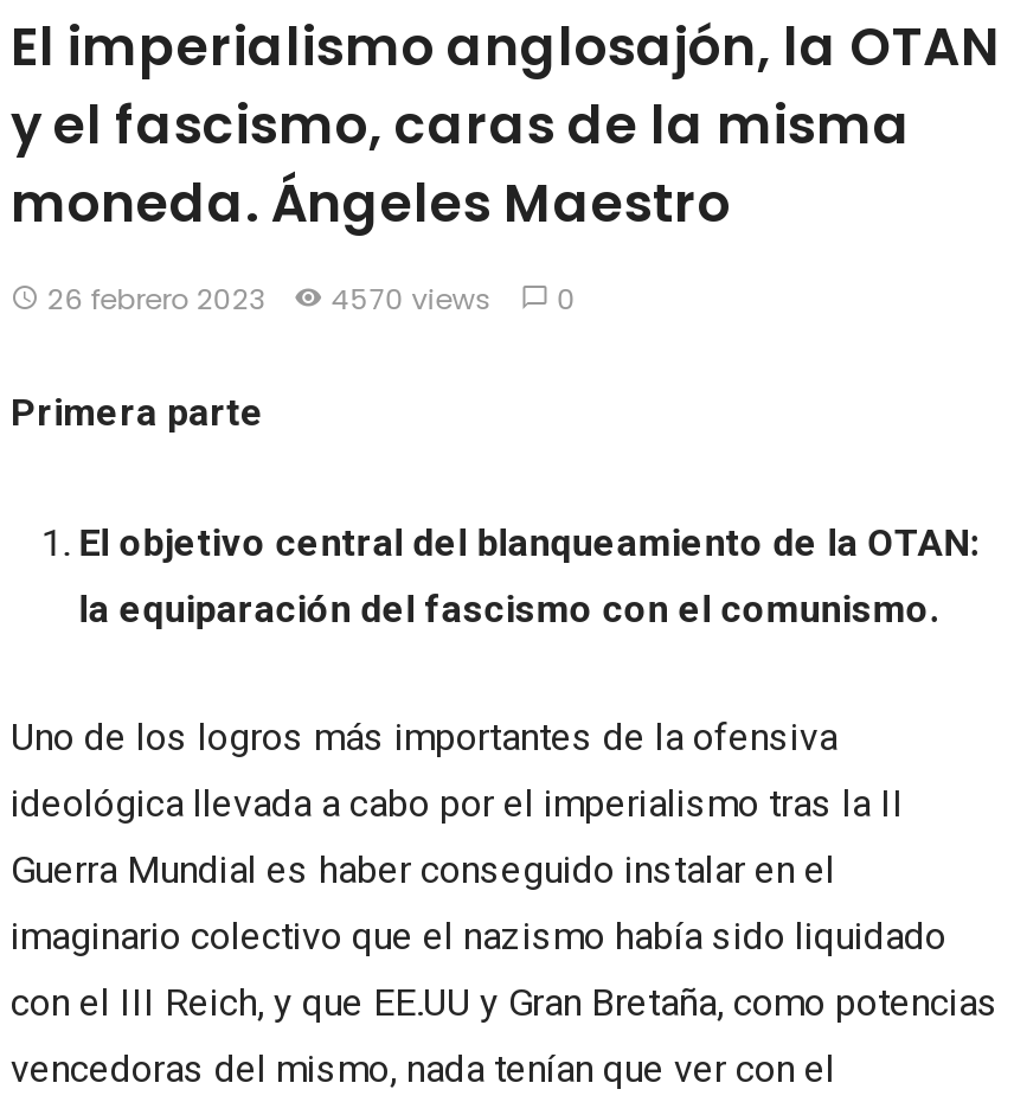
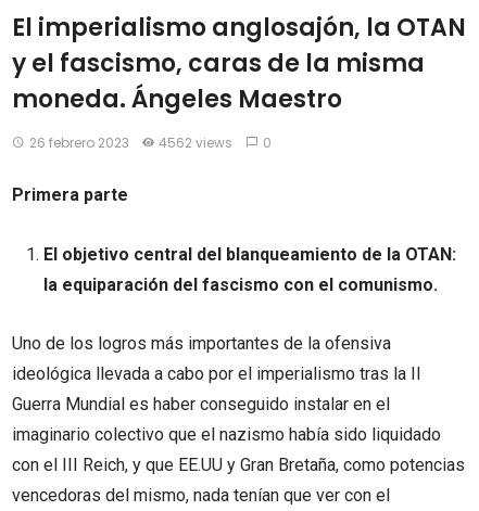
- 26 febrero 2023 4570 views 0
+ 26 febrero 2023 4562 views 0
